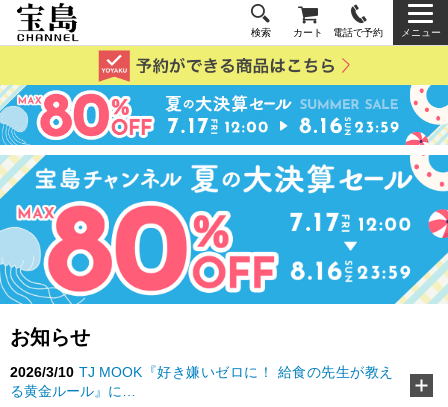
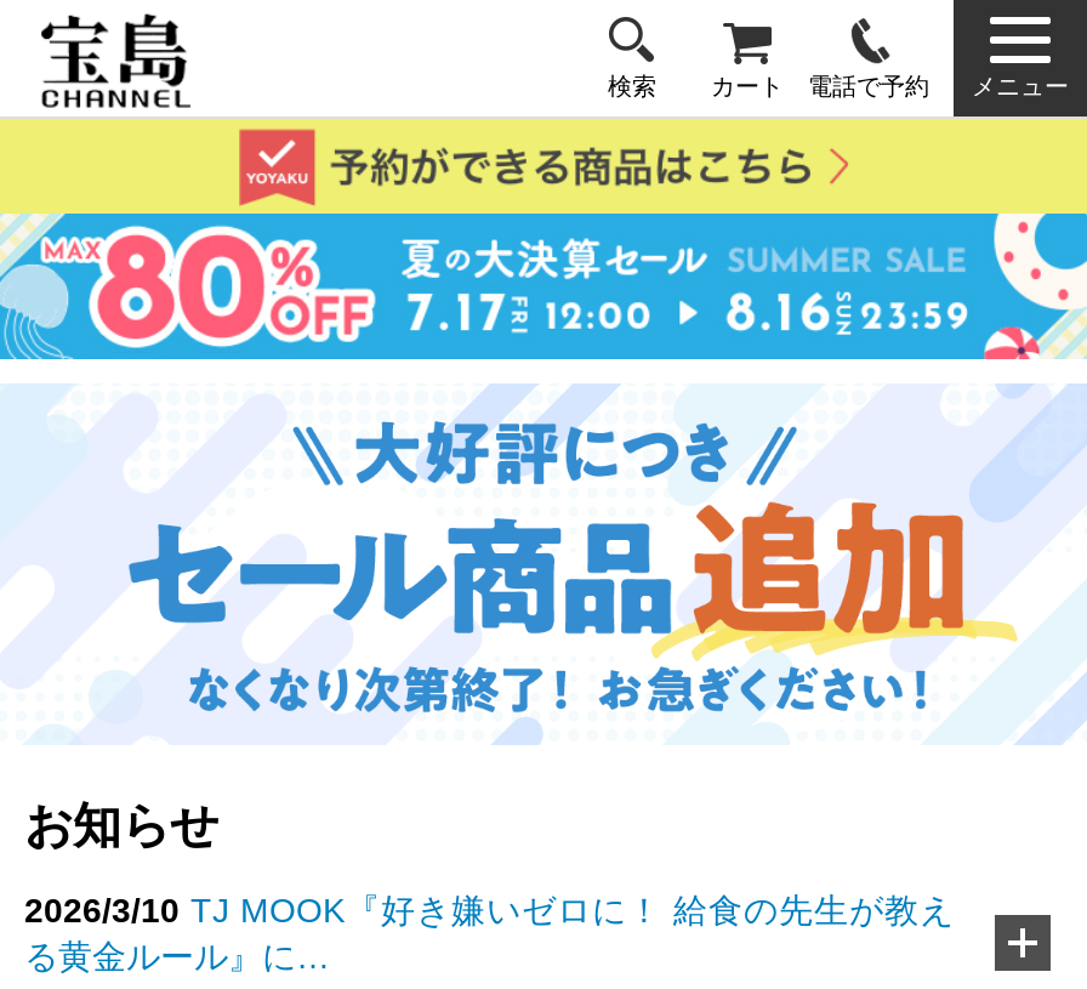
- [image]
+ [image]
